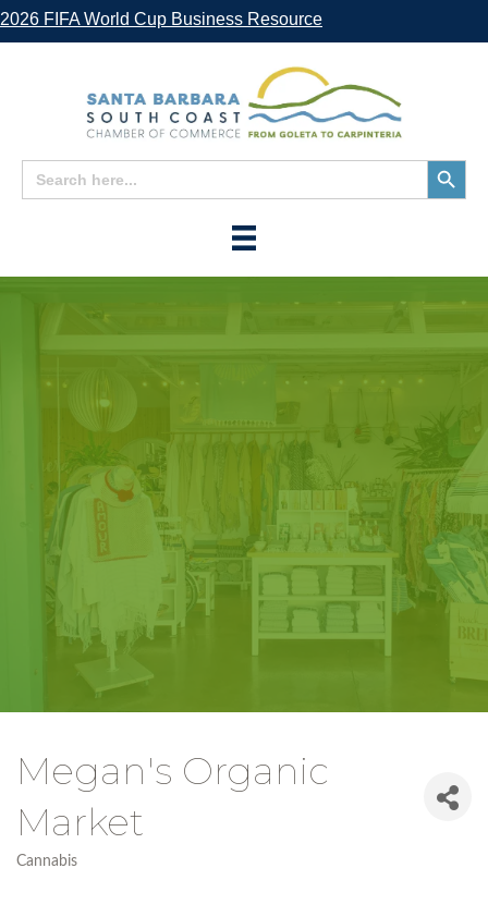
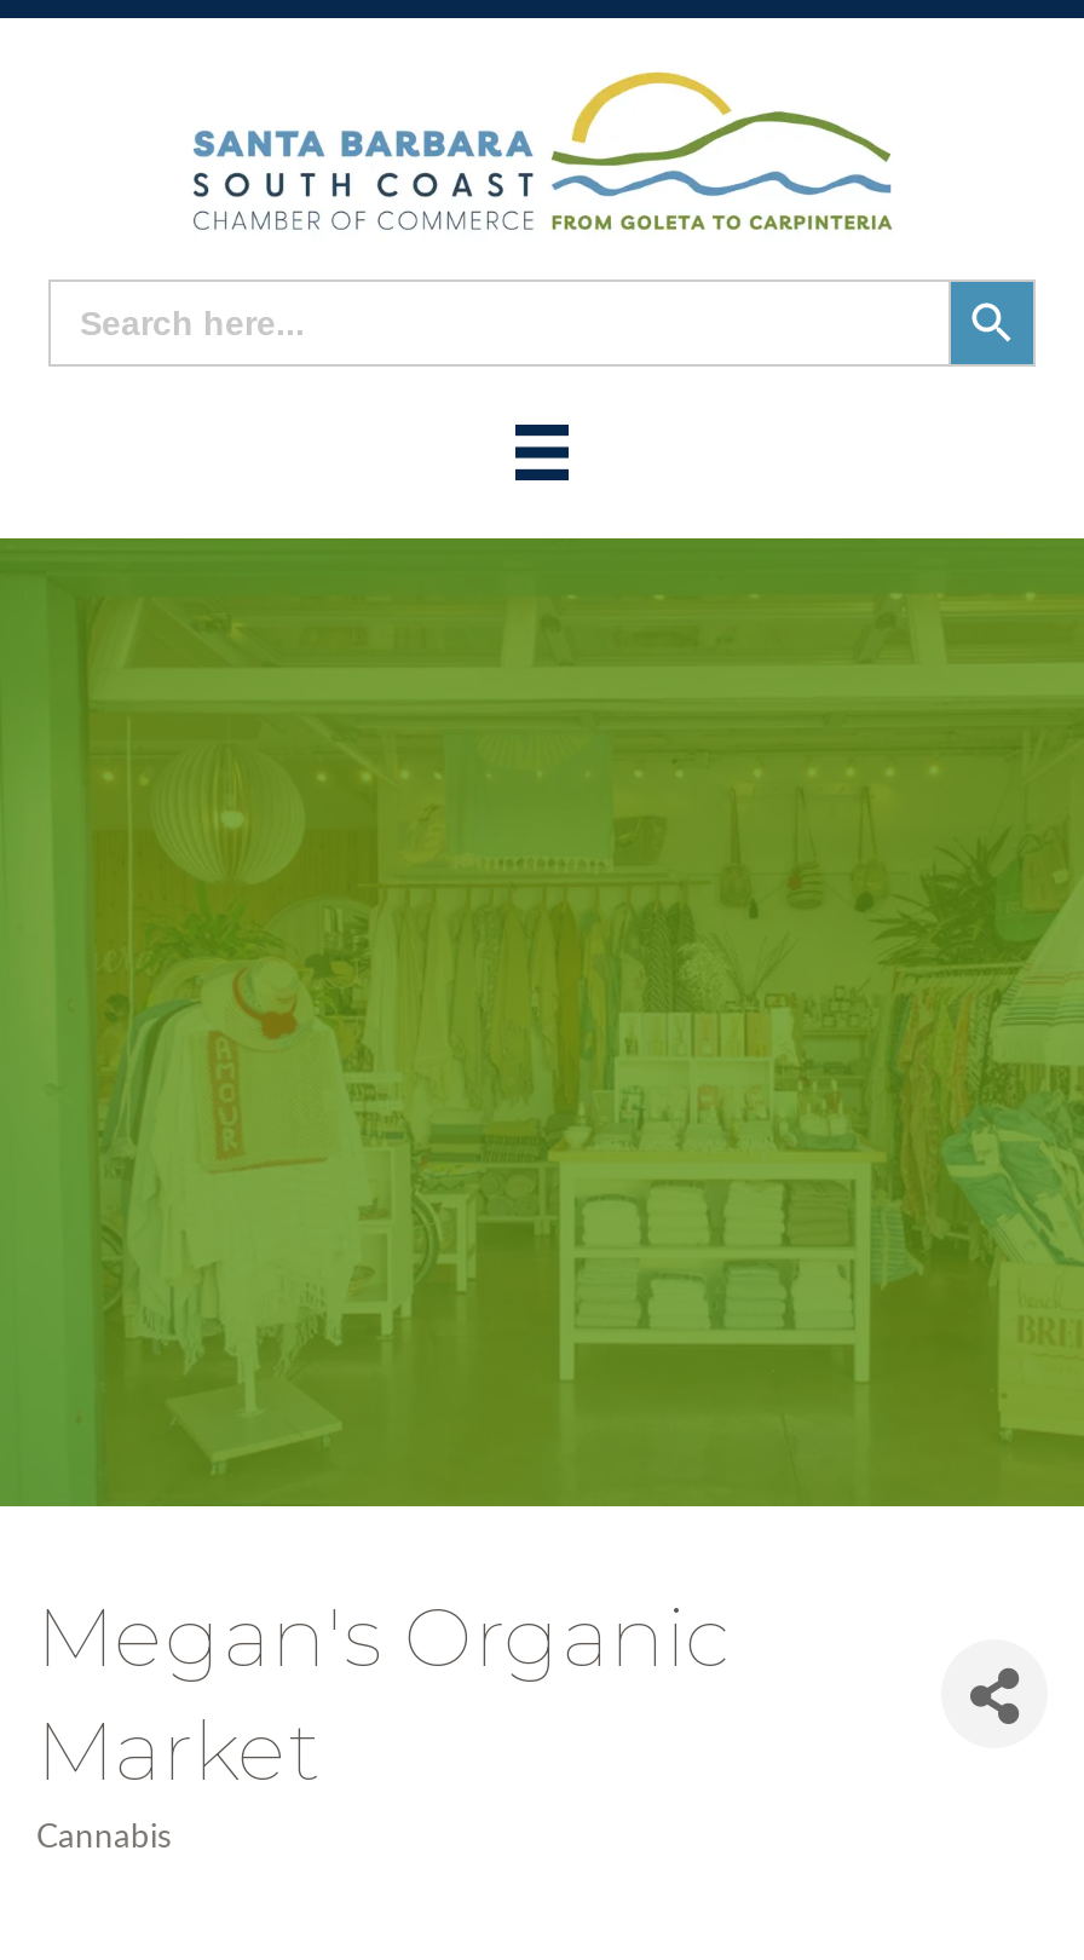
- 2026 FIFA World Cup Business Resource
